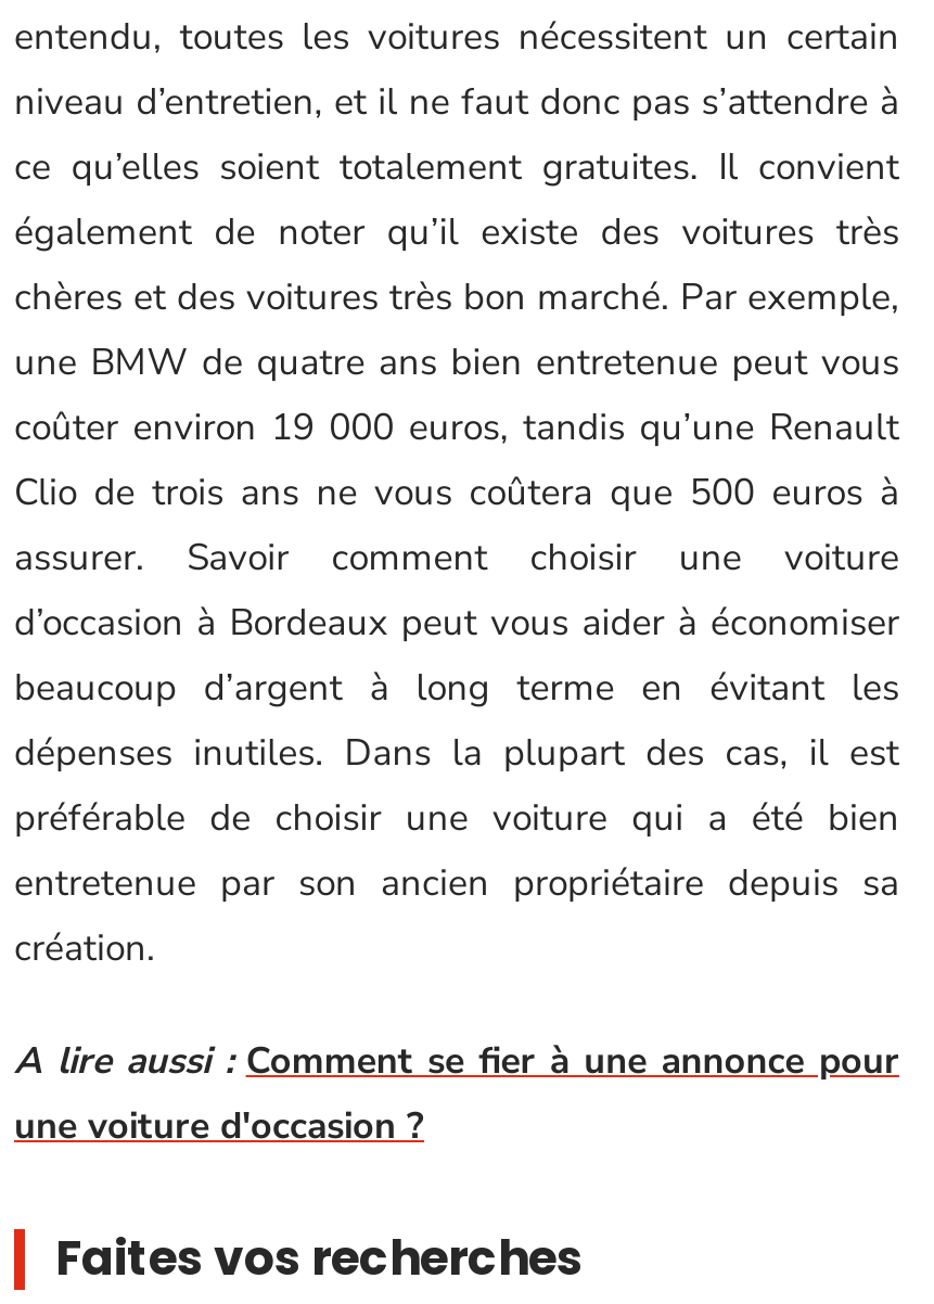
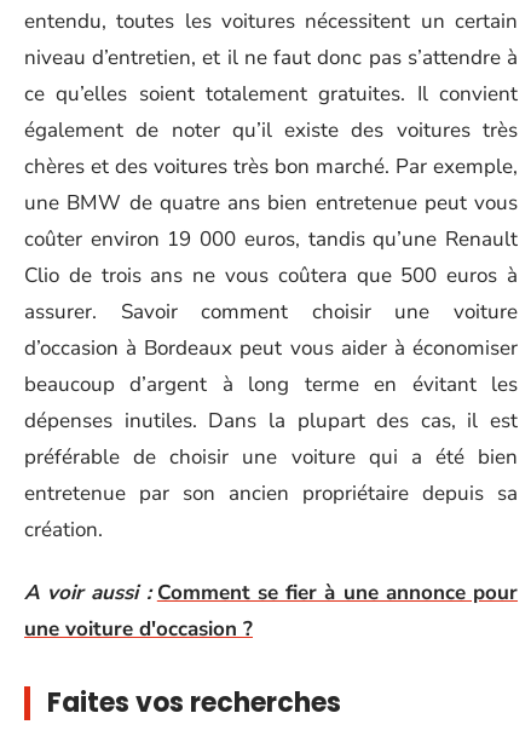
- A lire aussi : Comment se fier à une annonce pour
+ A voir aussi : Comment se fier à une annonce pour
